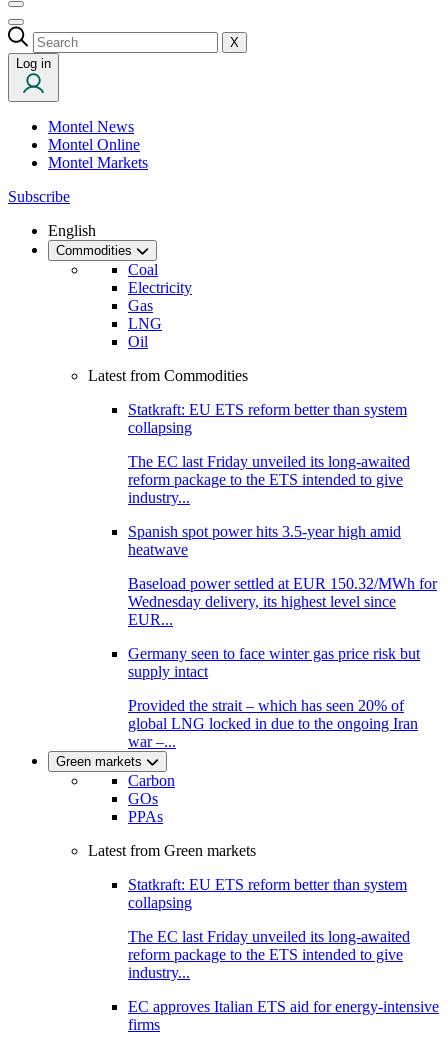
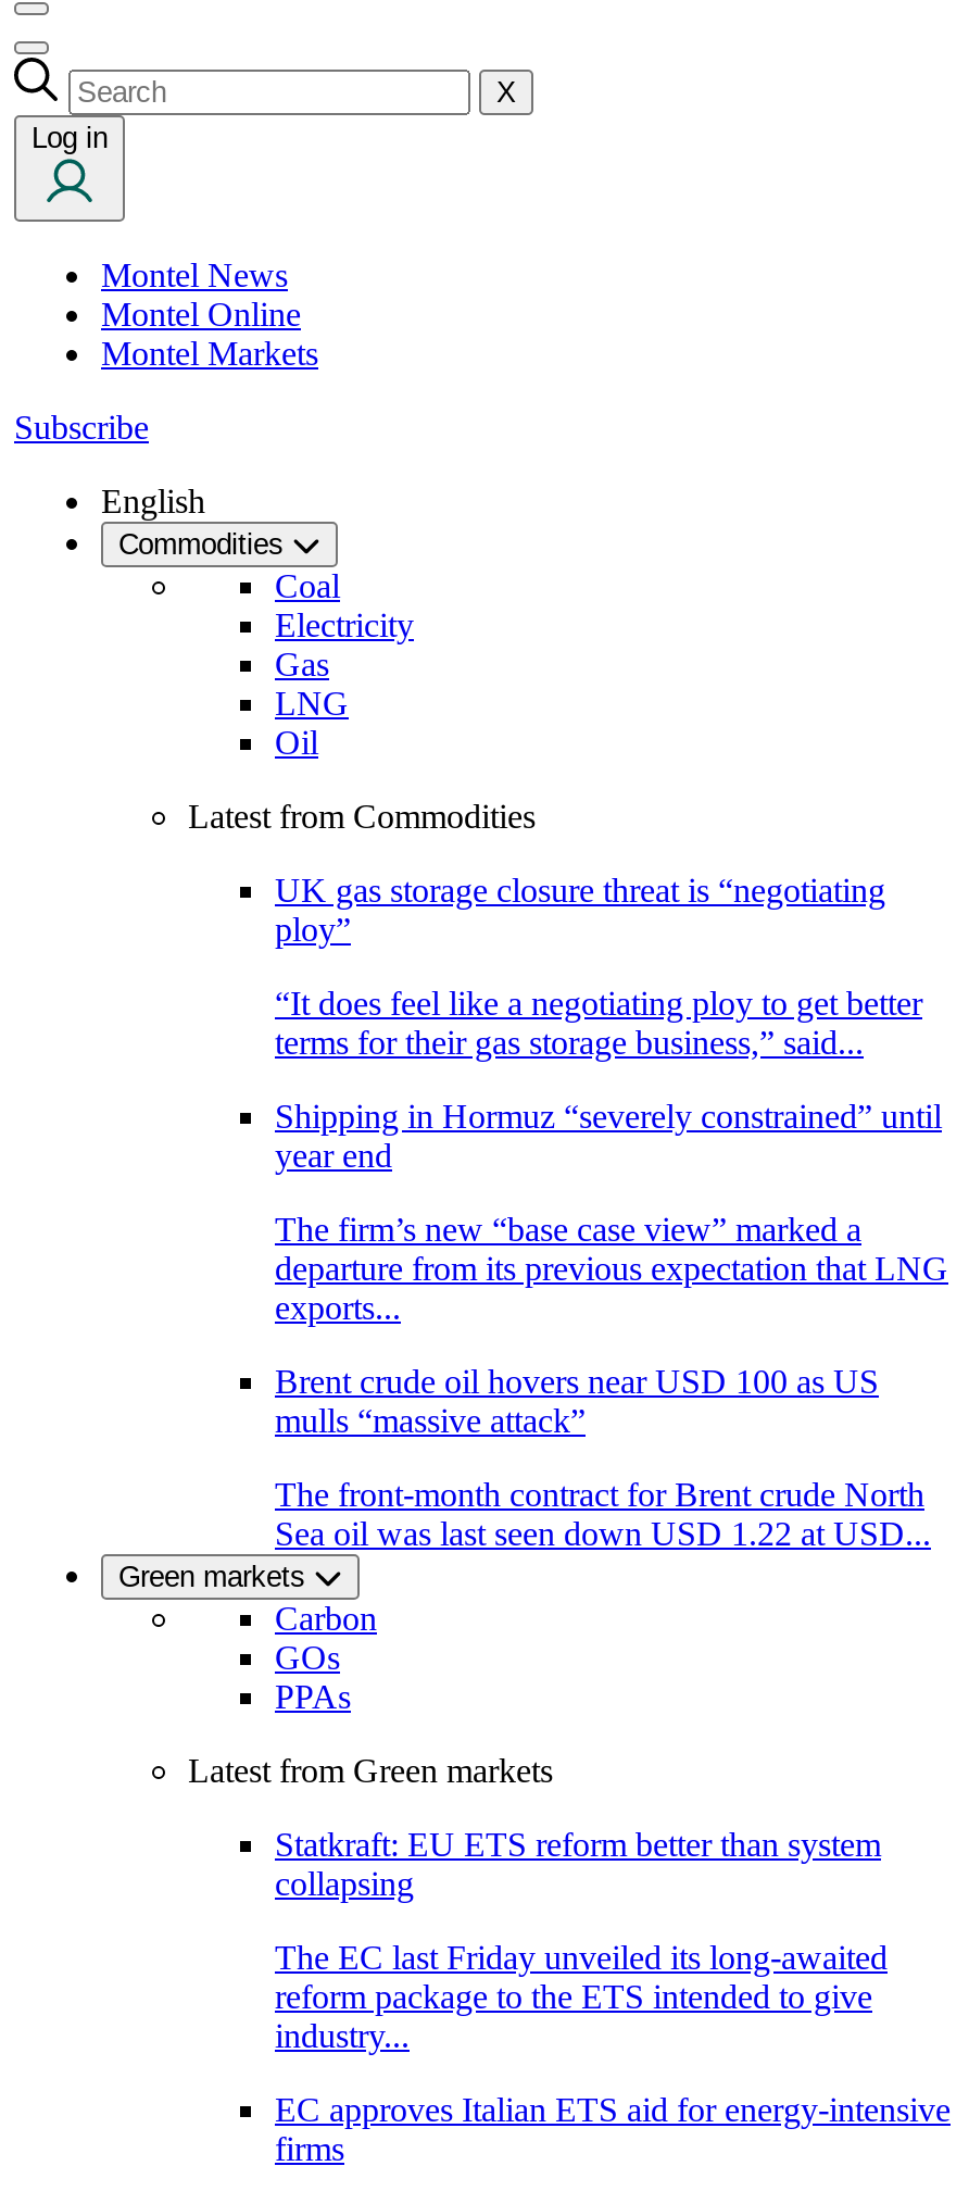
- Statkraft: EU ETS reform better than system
- collapsing
+ UK gas storage closure threat is “negotiating
+ ploy”

- The EC last Friday unveiled its long-awaited
- reform package to the ETS intended to give
- industry...
+ “It does feel like a negotiating ploy to get better
+ terms for their gas storage business,” said...

- Spanish spot power hits 3.5-year high amid
- heatwave
+ Shipping in Hormuz “severely constrained” until
+ year end

- Baseload power settled at EUR 150.32/MWh for
- Wednesday delivery, its highest level since
- EUR...
+ The firm’s new “base case view” marked a
+ departure from its previous expectation that LNG
+ exports...

- Germany seen to face winter gas price risk but
- supply intact
+ Brent crude oil hovers near USD 100 as US
+ mulls “massive attack”

- Provided the strait – which has seen 20% of
- global LNG locked in due to the ongoing Iran
- war –...
+ The front-month contract for Brent crude North
+ Sea oil was last seen down USD 1.22 at USD...
